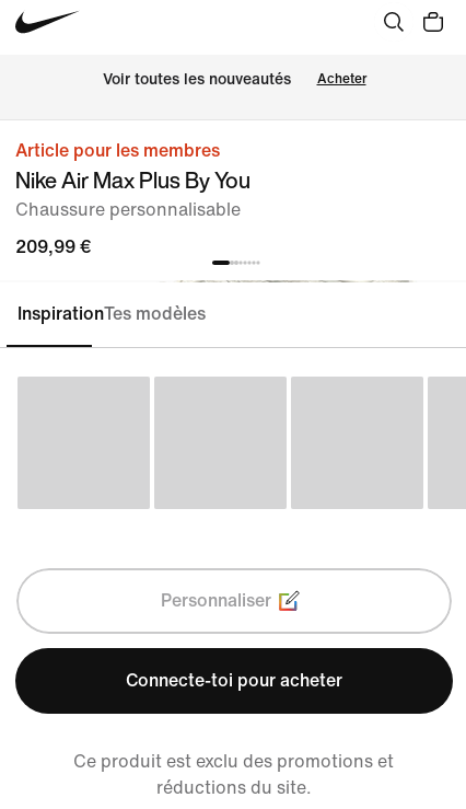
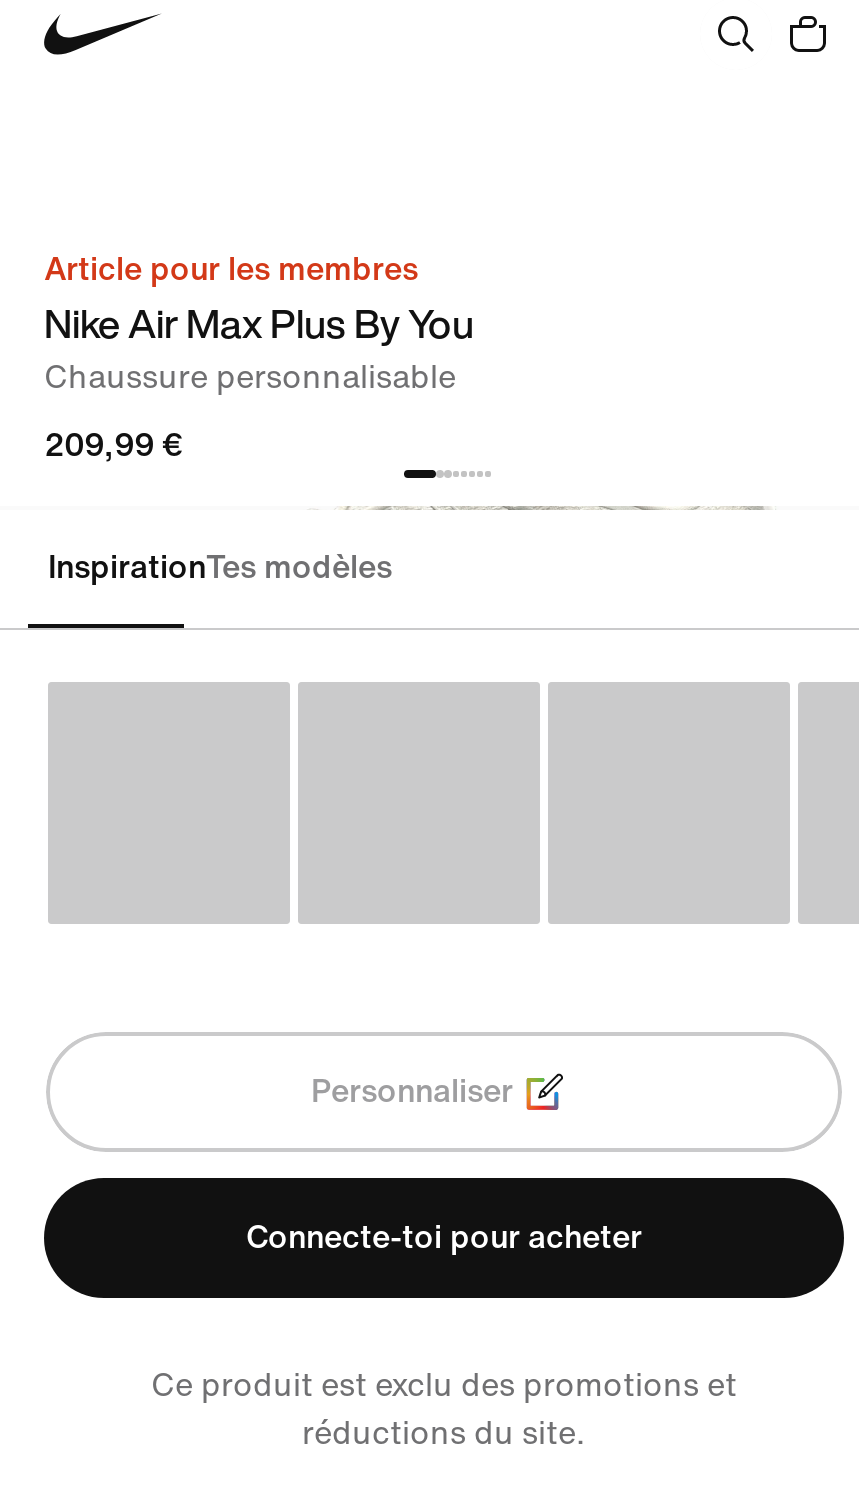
- Voir toutes les nouveautés
- Acheter
